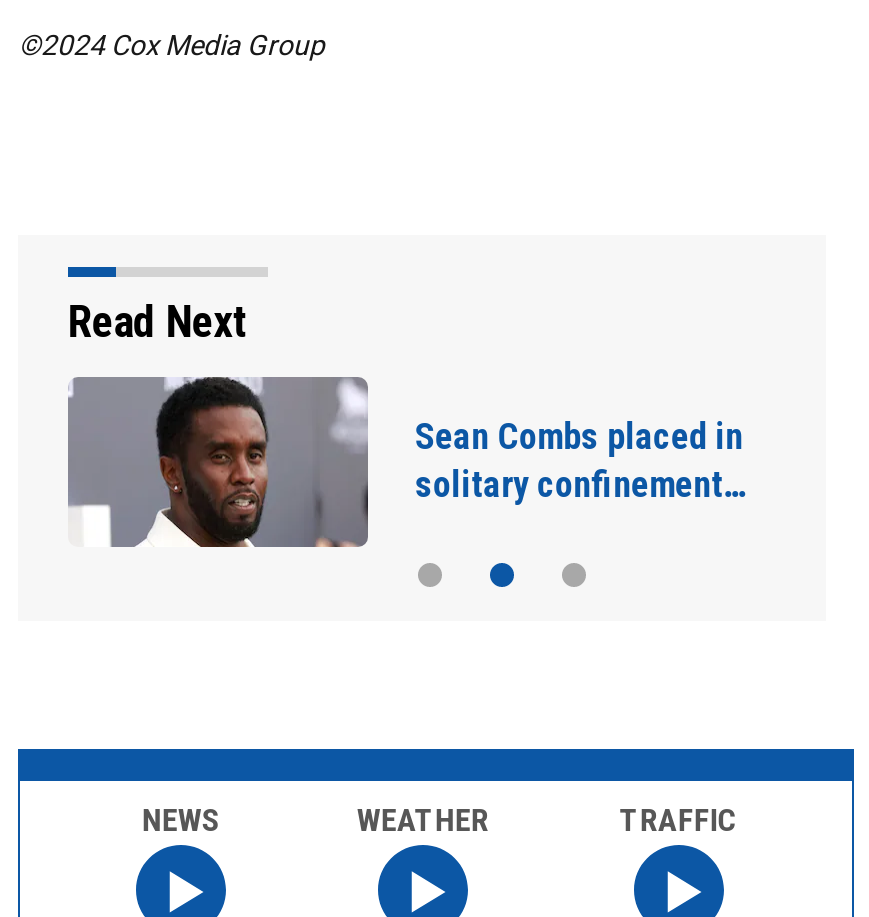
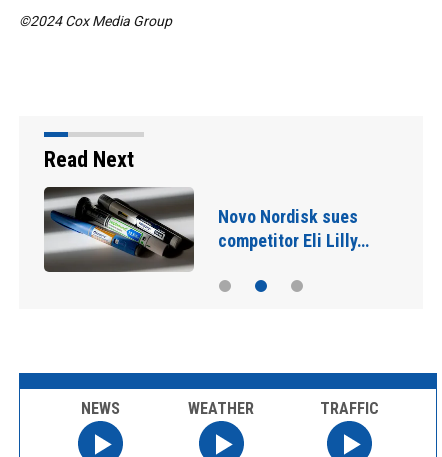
- [image]
- Sean Combs placed in
- solitary confinement…
+ [image]
+ Novo Nordisk sues
+ competitor Eli Lilly…
